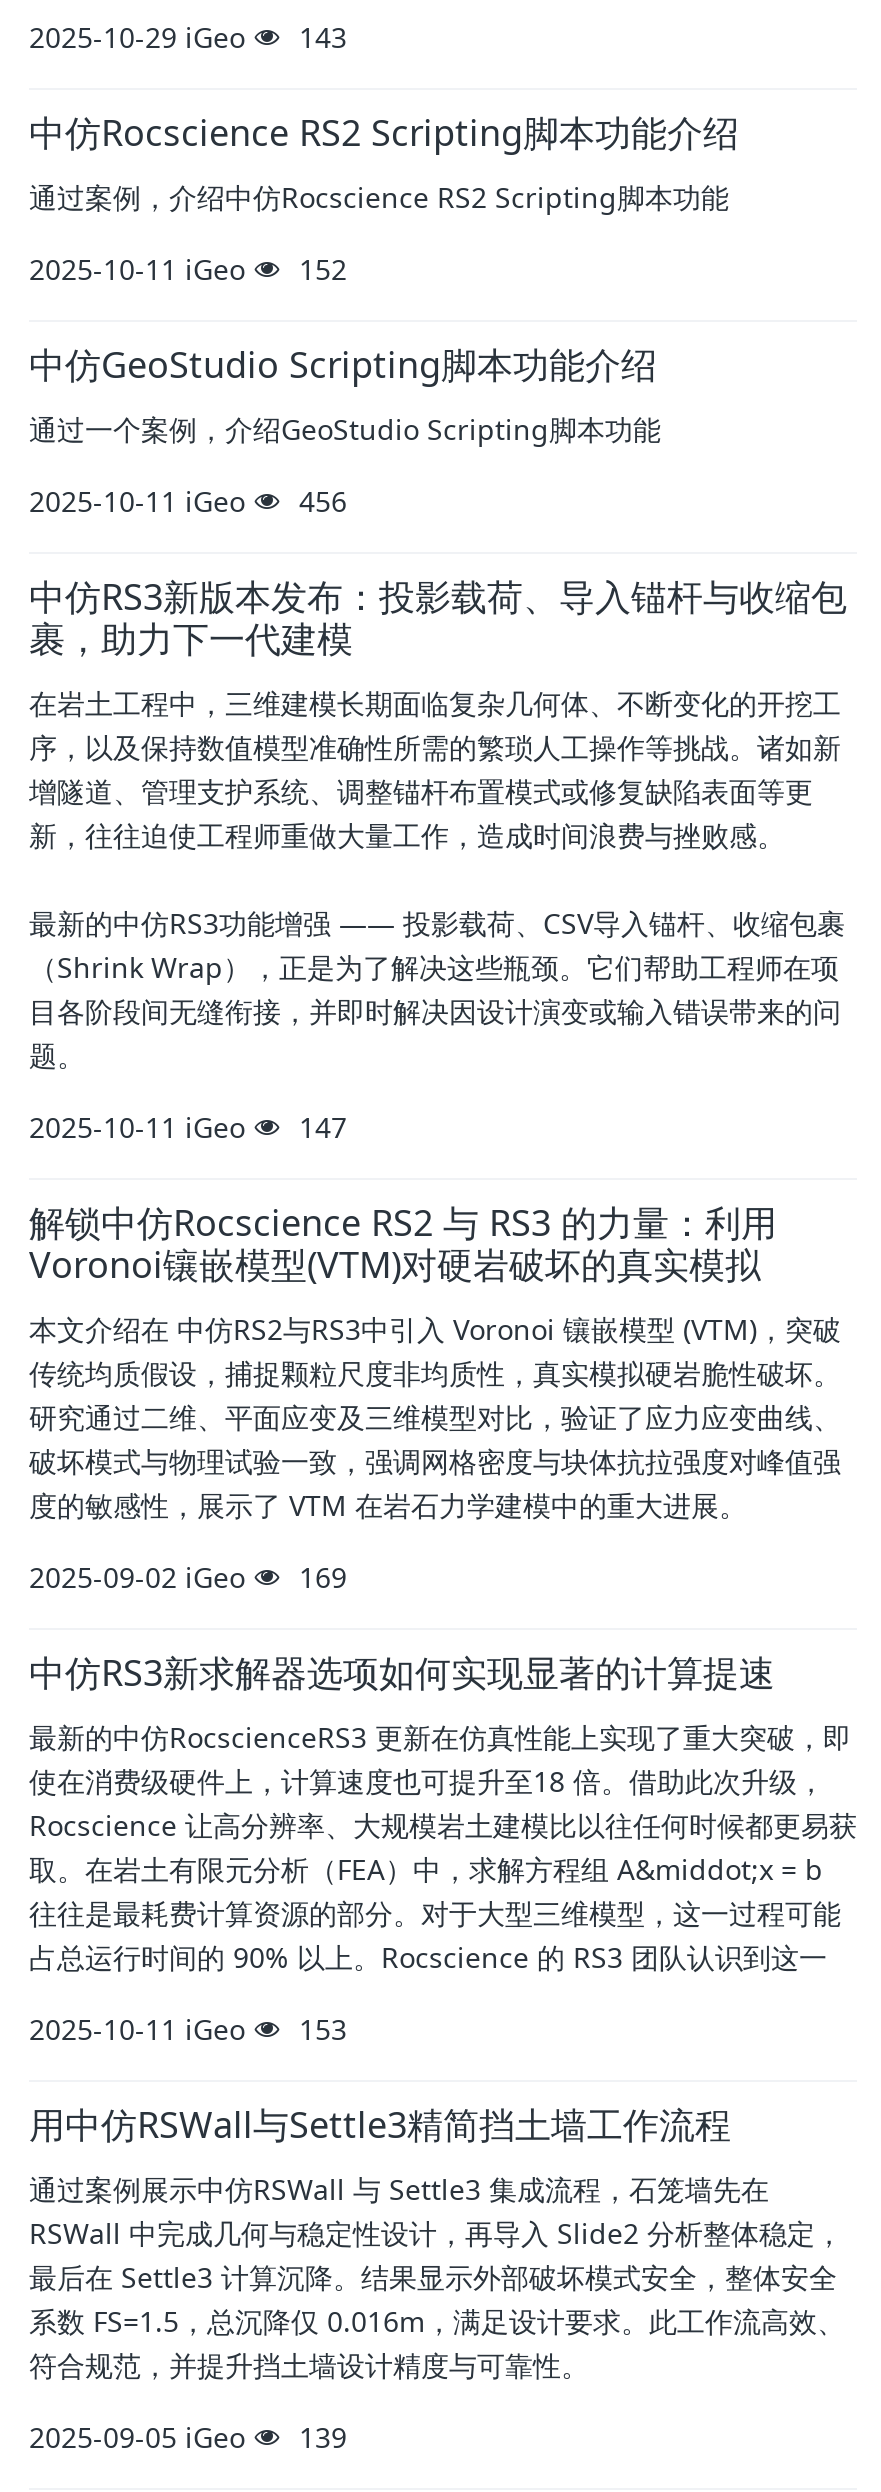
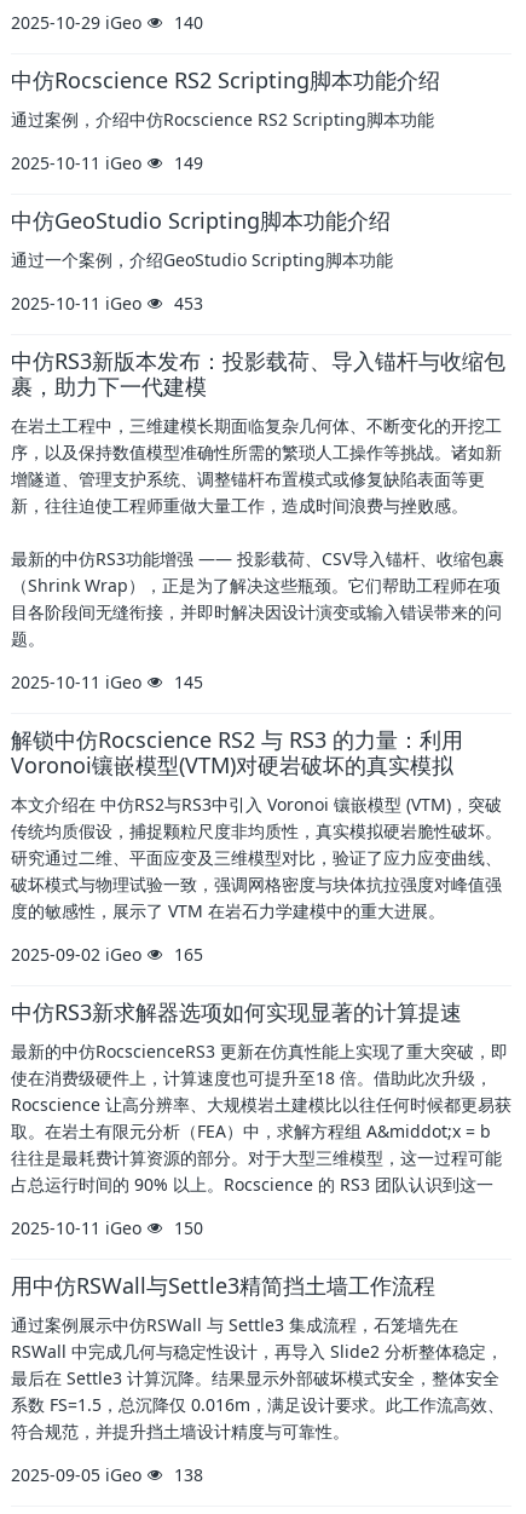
- 2025-10-29 iGeo 143
+ 2025-10-29 iGeo 140

- 2025-10-11 iGeo 152
+ 2025-10-11 iGeo 149

- 2025-10-11 iGeo 456
+ 2025-10-11 iGeo 453

- 2025-10-11 iGeo 147
+ 2025-10-11 iGeo 145

- 2025-09-02 iGeo 169
+ 2025-09-02 iGeo 165

- 2025-10-11 iGeo 153
+ 2025-10-11 iGeo 150

- 2025-09-05 iGeo 139
+ 2025-09-05 iGeo 138
